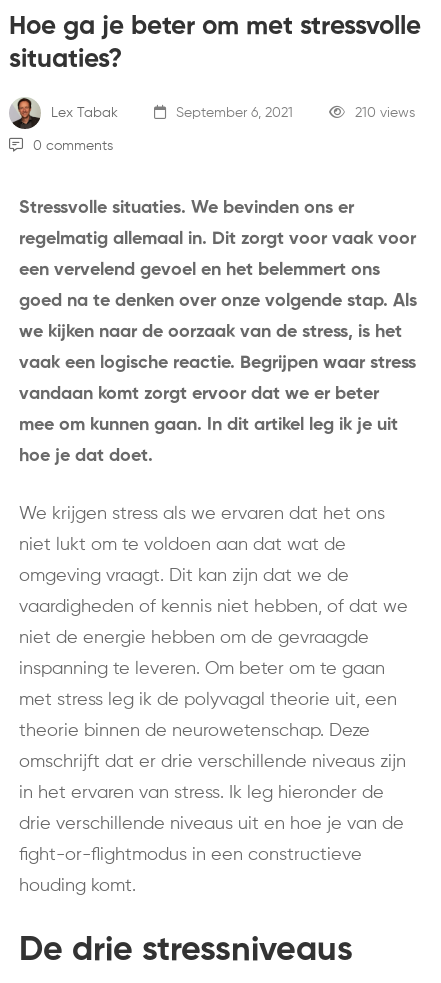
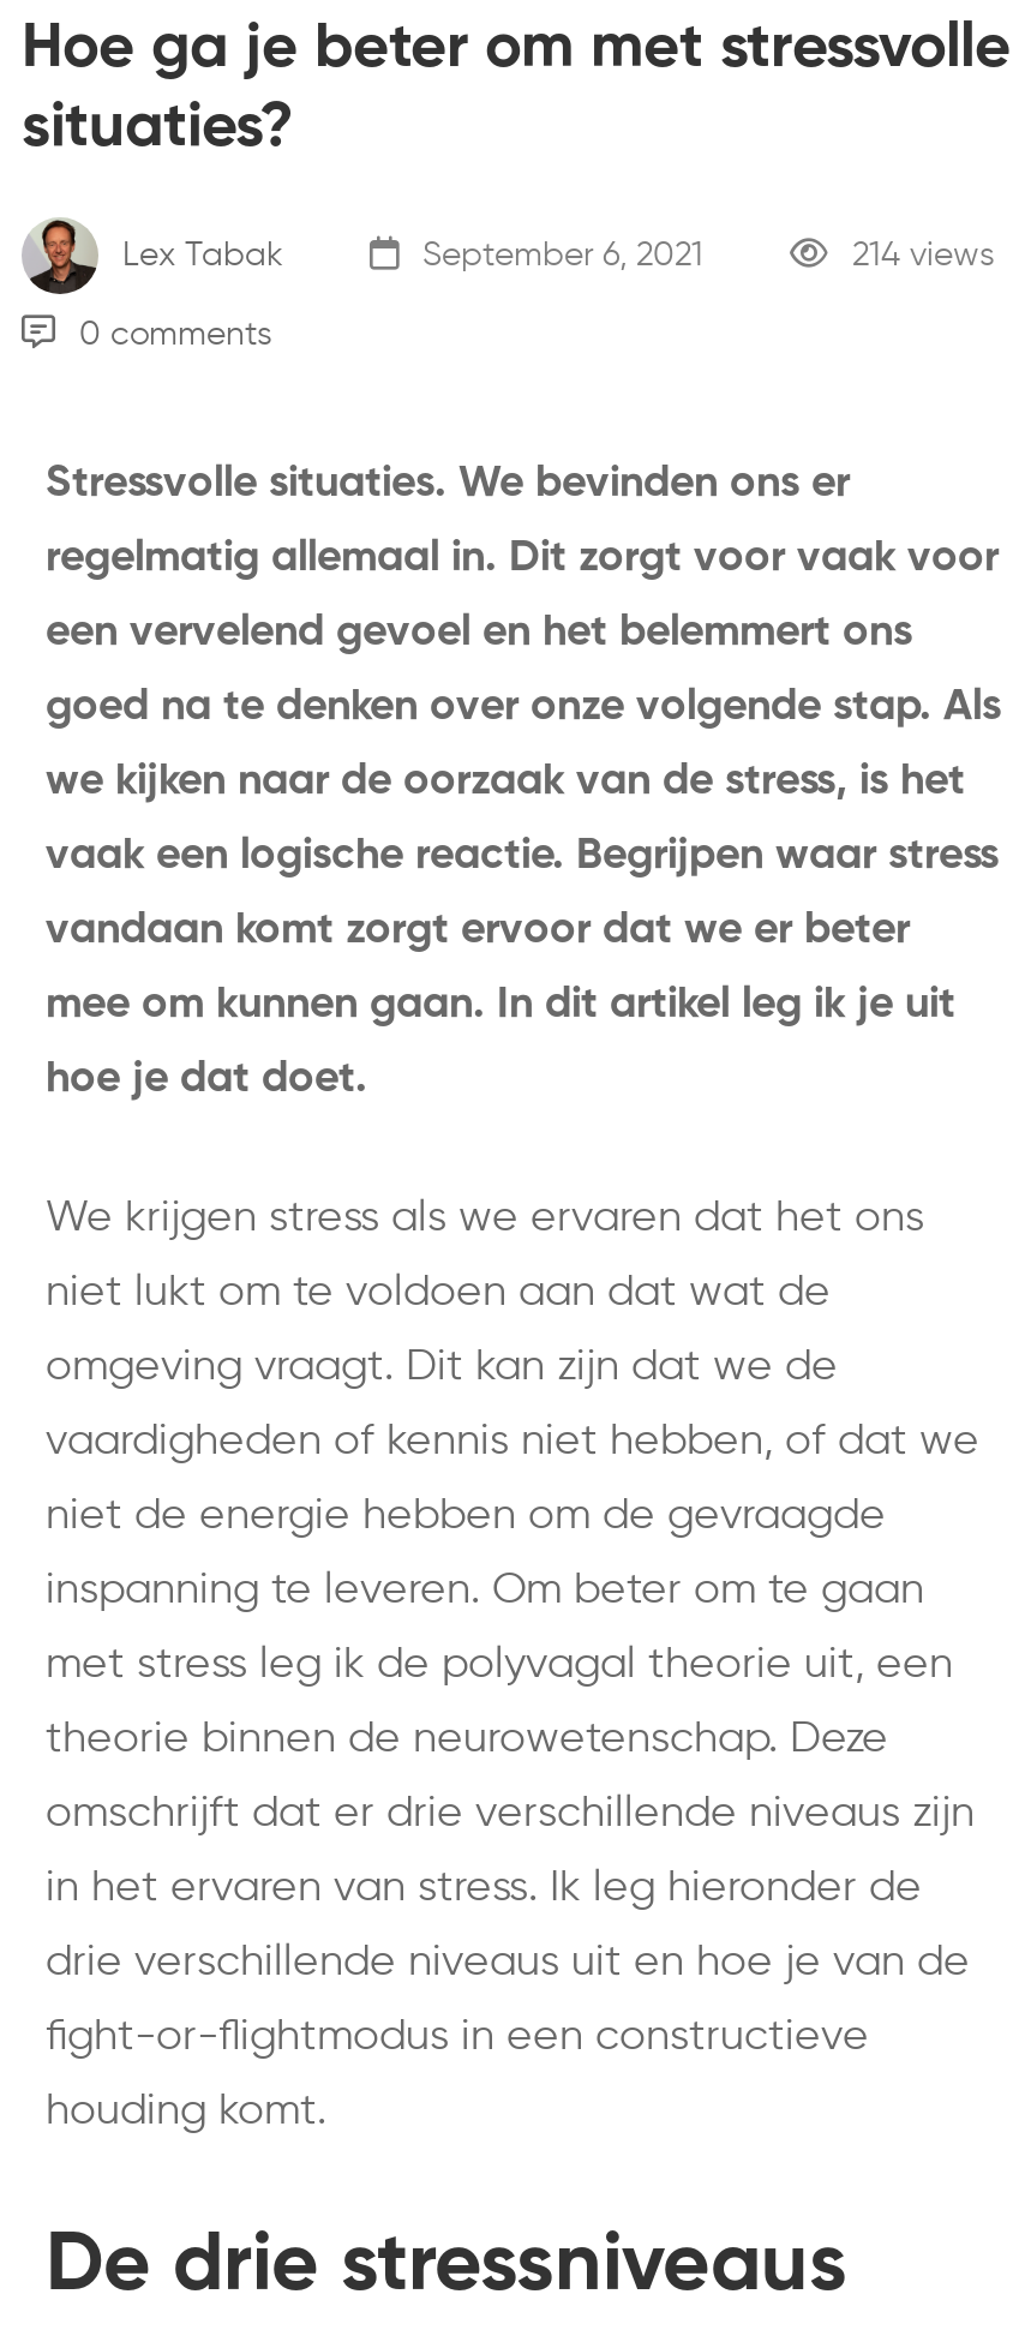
- 210 views
+ 214 views
